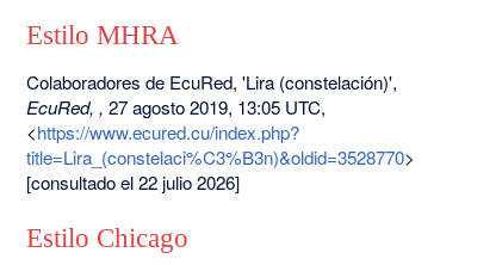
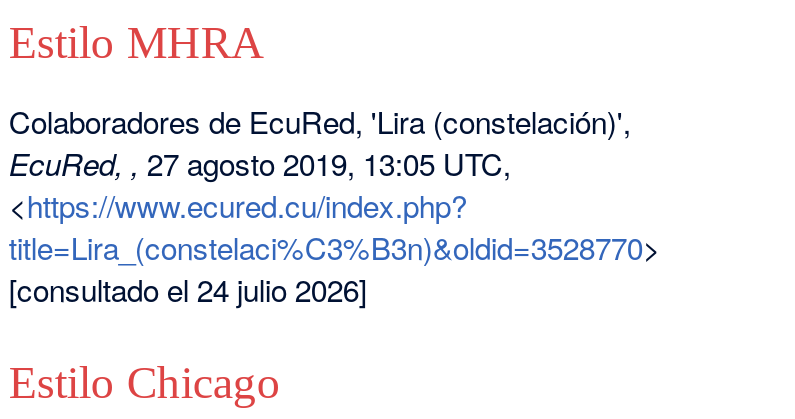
- [consultado el 22 julio 2026]
+ [consultado el 24 julio 2026]
